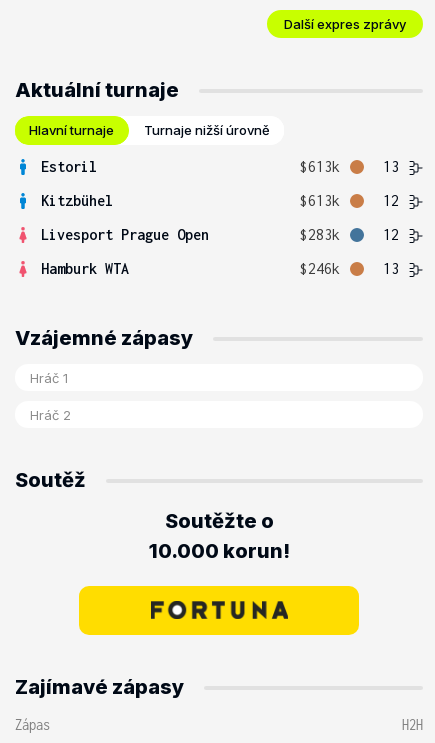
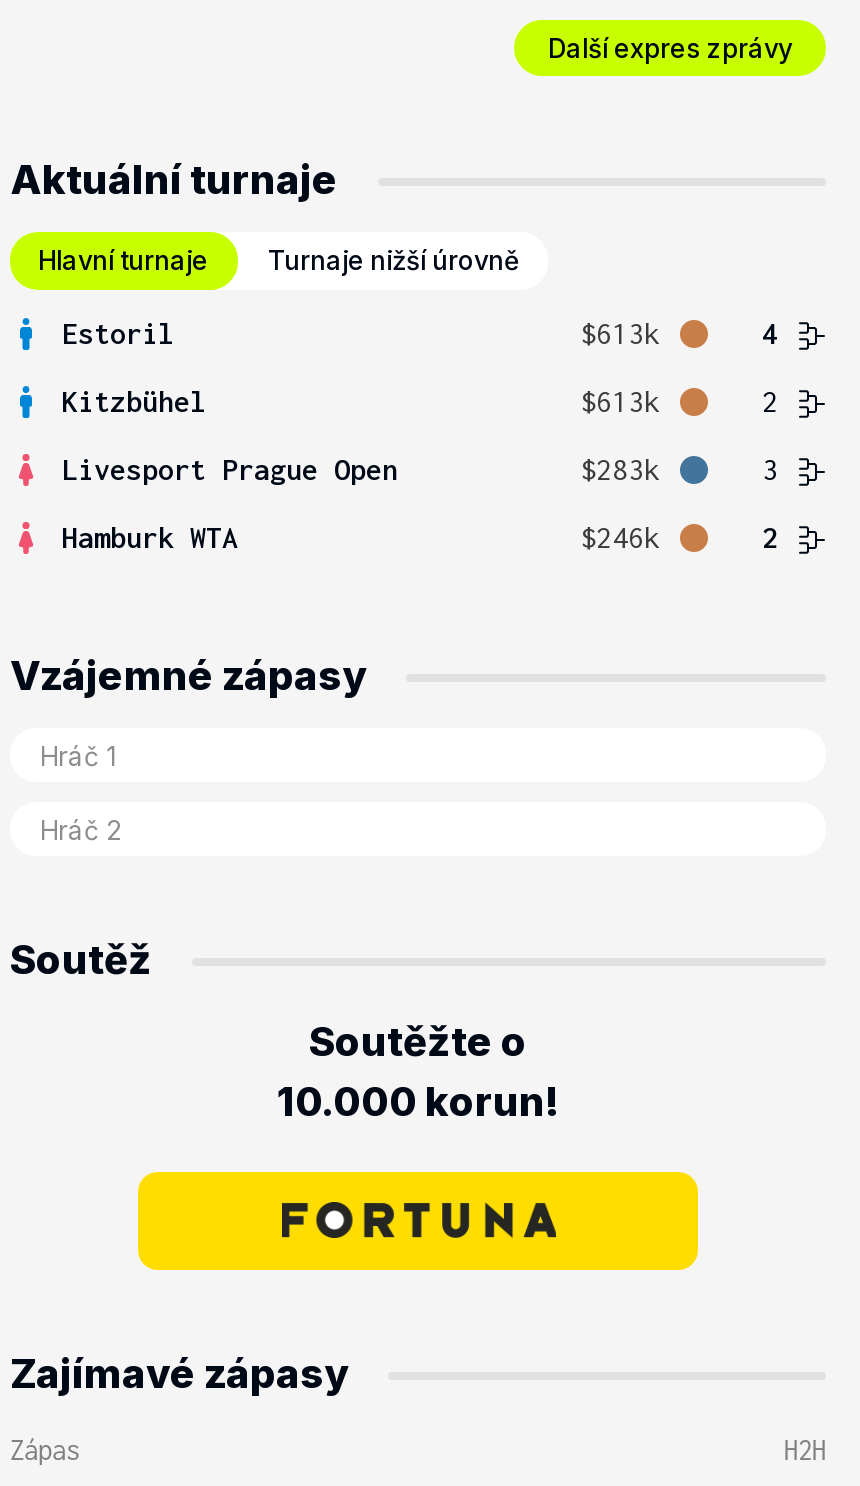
- 13
+ 4

- 12
+ 2

- 12
+ 3

- 13
+ 2
